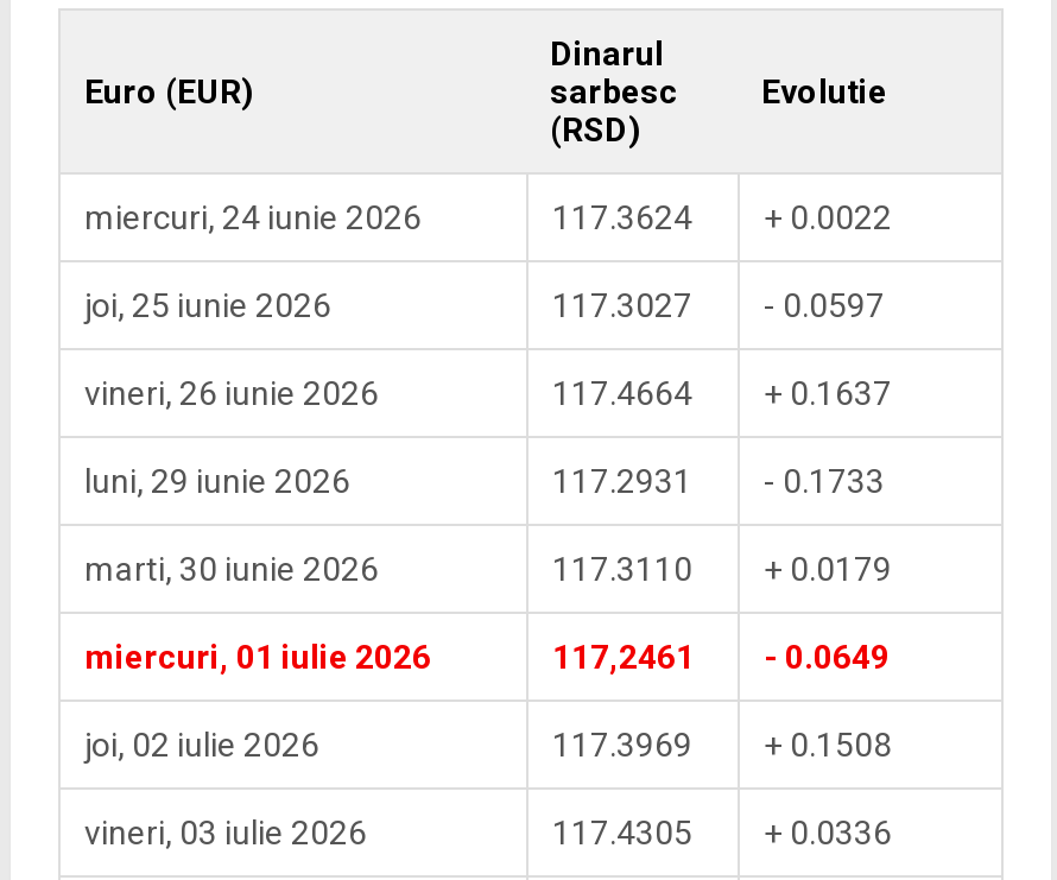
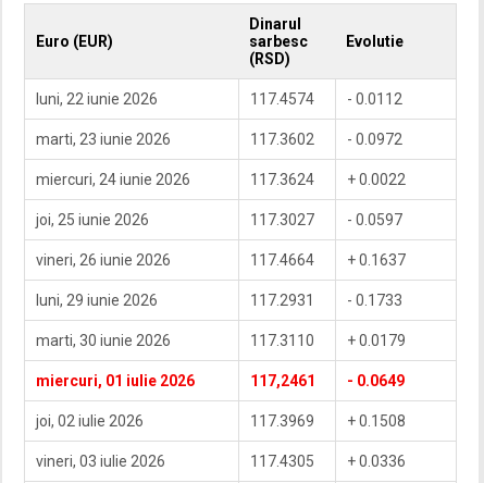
+ luni, 22 iunie 2026
+ 117.4574
+ - 0.0112
+ marti, 23 iunie 2026
+ 117.3602
+ - 0.0972
